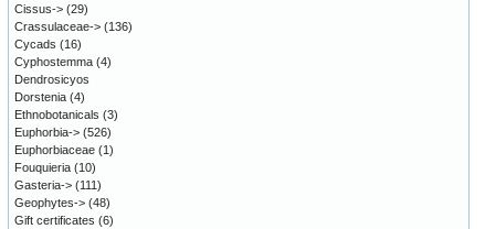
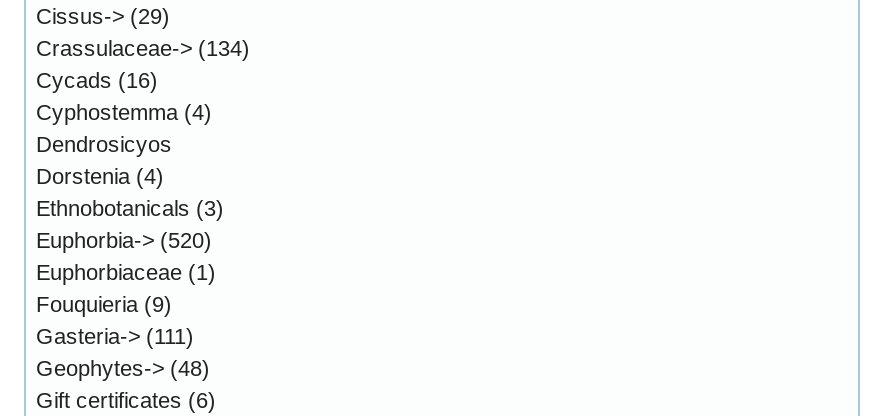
- Crassulaceae-> (136)
+ Crassulaceae-> (134)

- Euphorbia-> (526)
+ Euphorbia-> (520)

- Fouquieria (10)
+ Fouquieria (9)
